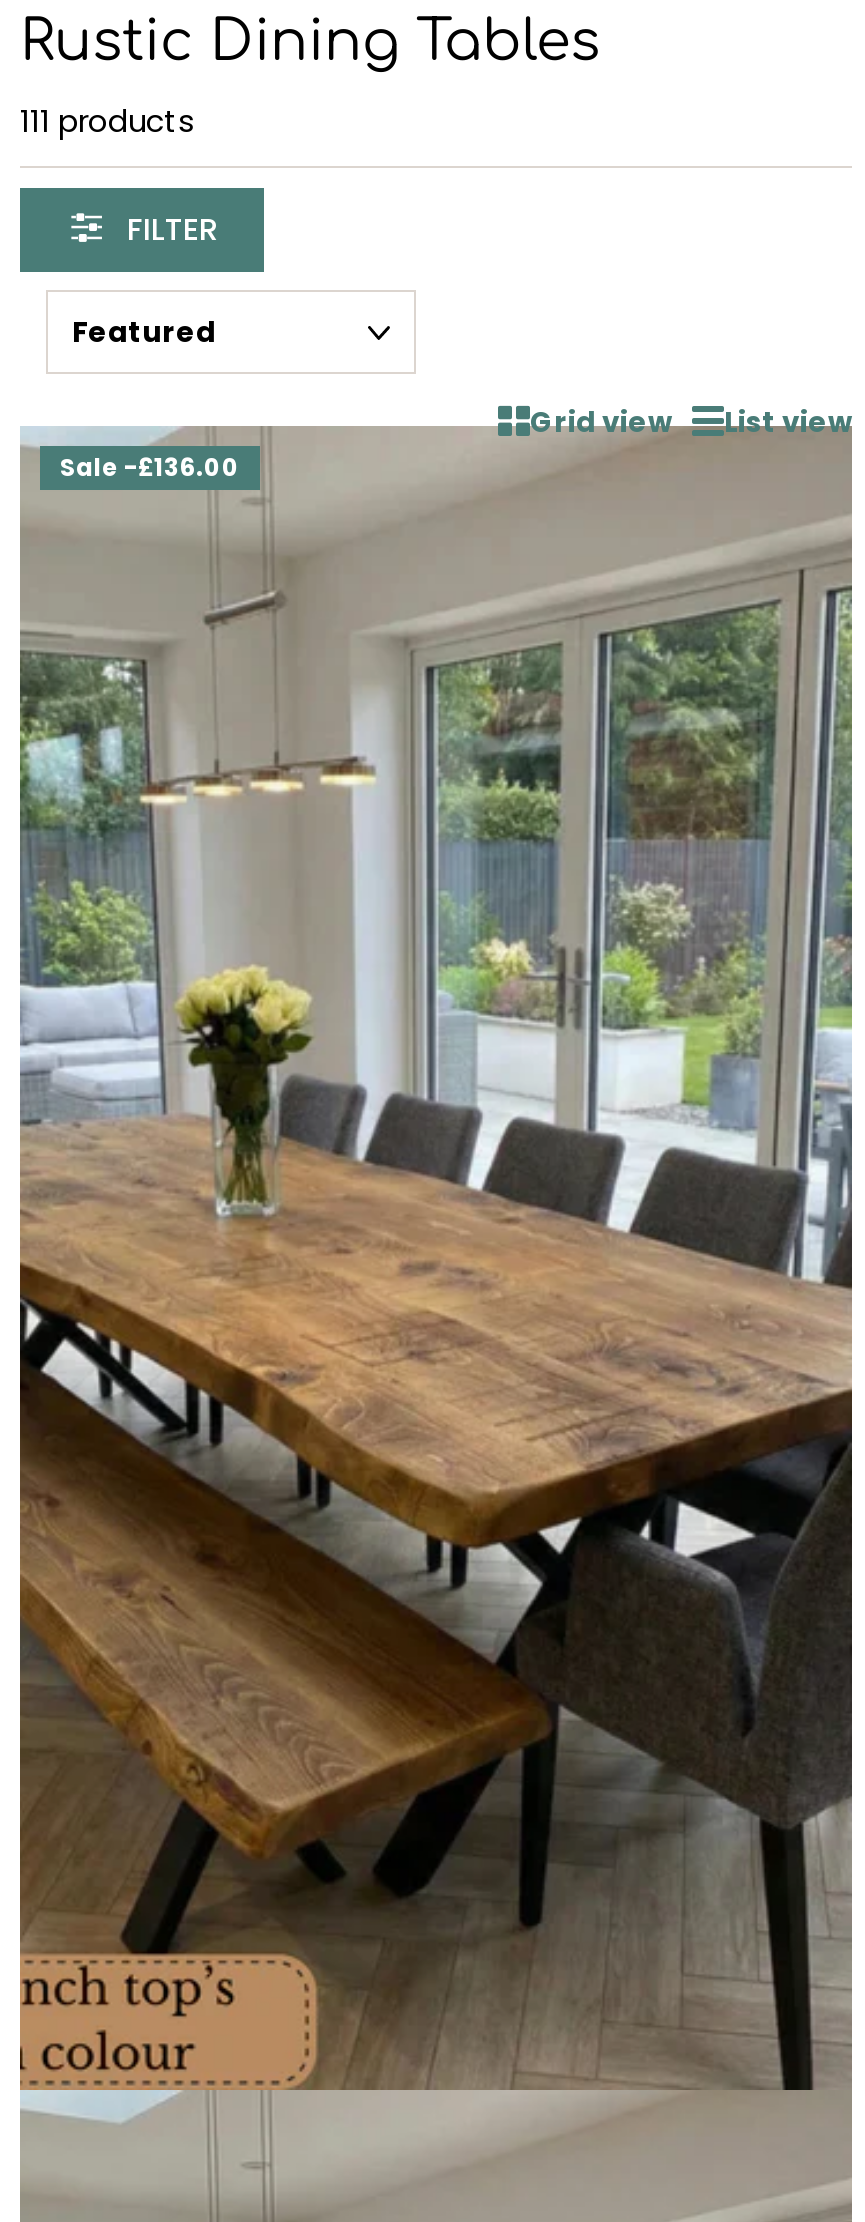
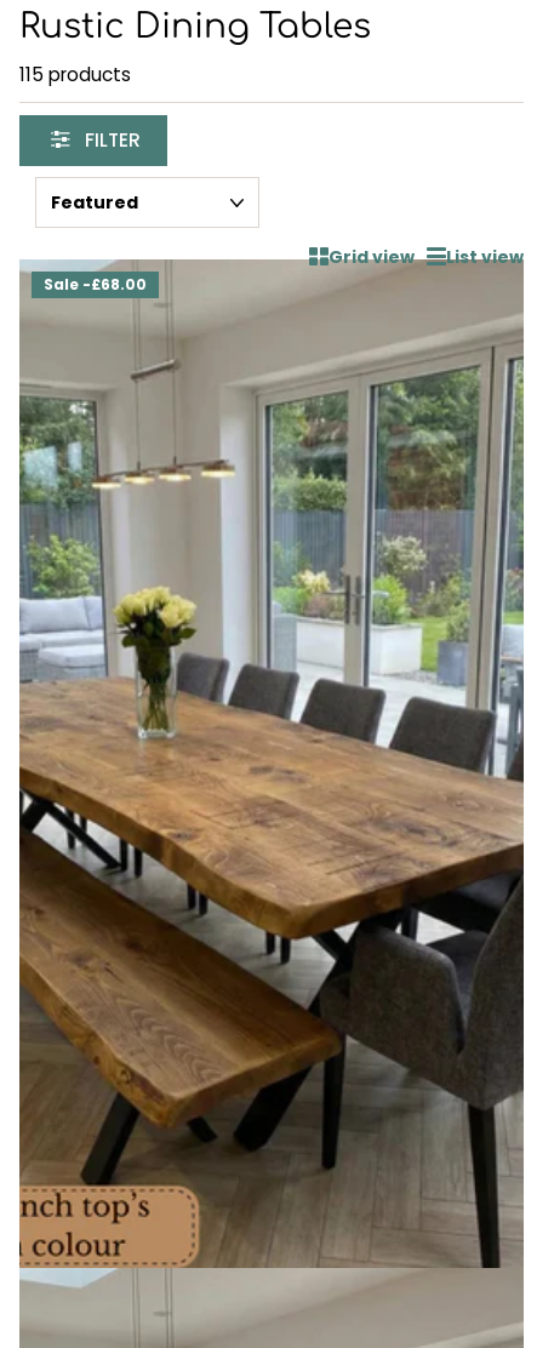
- 111 products
+ 115 products

- Sale -£136.00
+ Sale -£68.00
